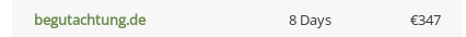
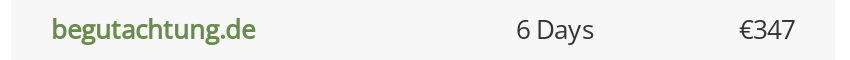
- 8 Days
+ 6 Days
